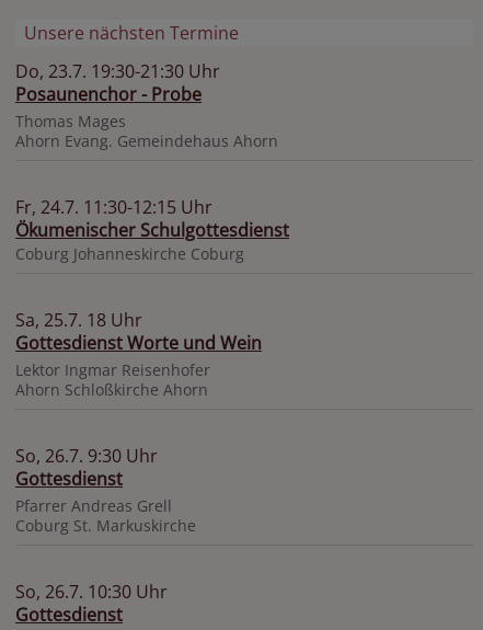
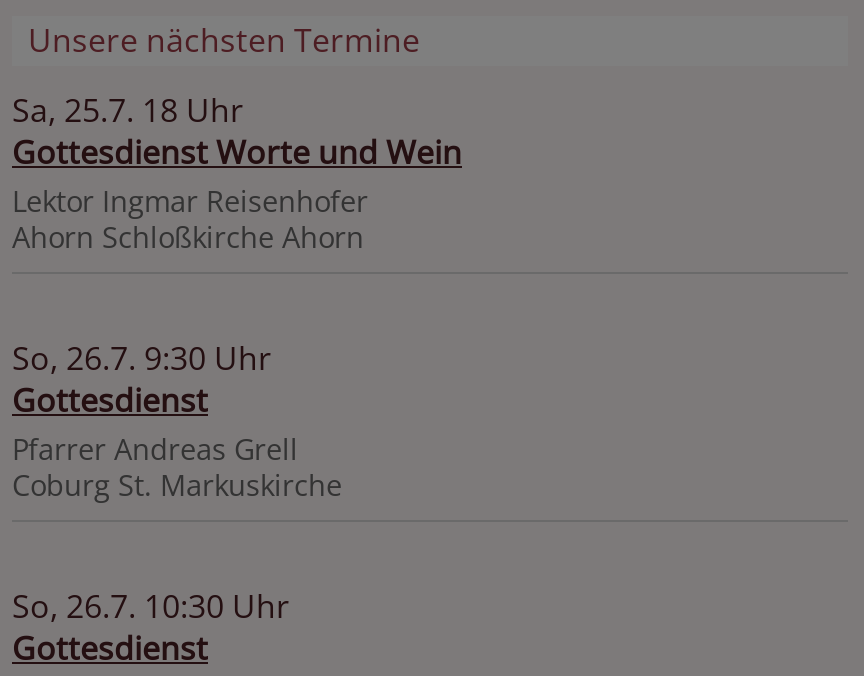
- Do, 23.7. 19:30-21:30 Uhr
- Posaunenchor - Probe
- Thomas Mages
- Ahorn Evang. Gemeindehaus Ahorn
- Fr, 24.7. 11:30-12:15 Uhr
- Ökumenischer Schulgottesdienst
- Coburg Johanneskirche Coburg
